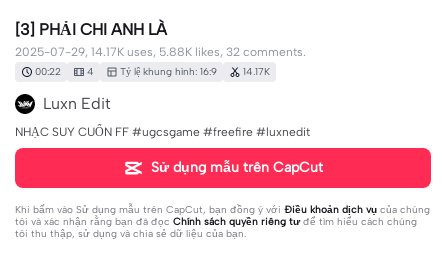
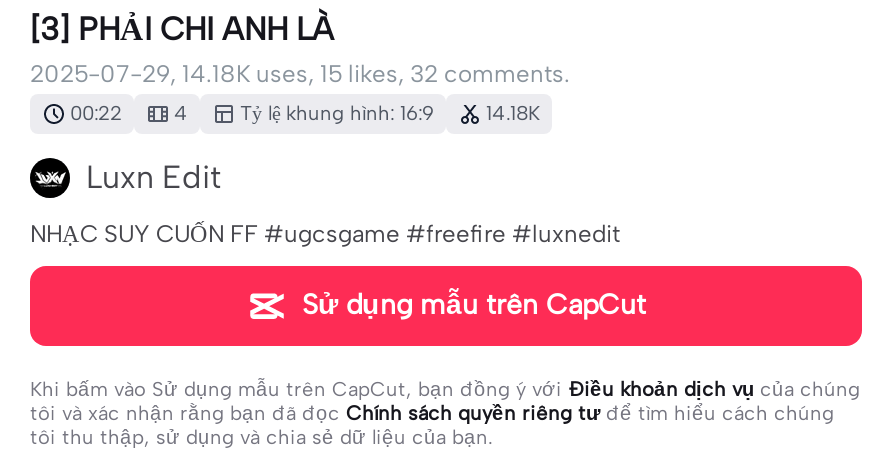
- 2025-07-29, 14.17K uses, 5.88K likes, 32 comments.
+ 2025-07-29, 14.18K uses, 15 likes, 32 comments.

- 00:22 4 Tỷ lệ khung hình: 16:9 14.17K
+ 00:22 4 Tỷ lệ khung hình: 16:9 14.18K
